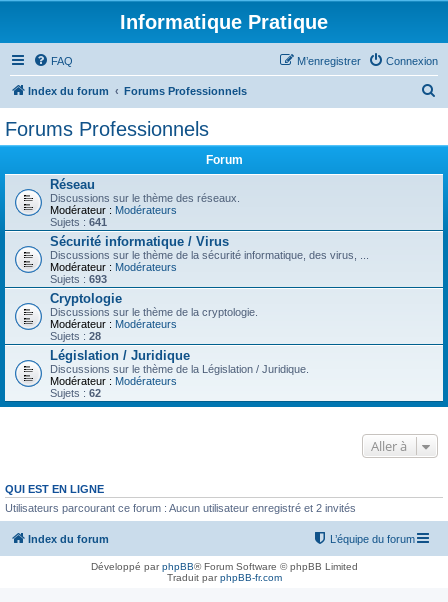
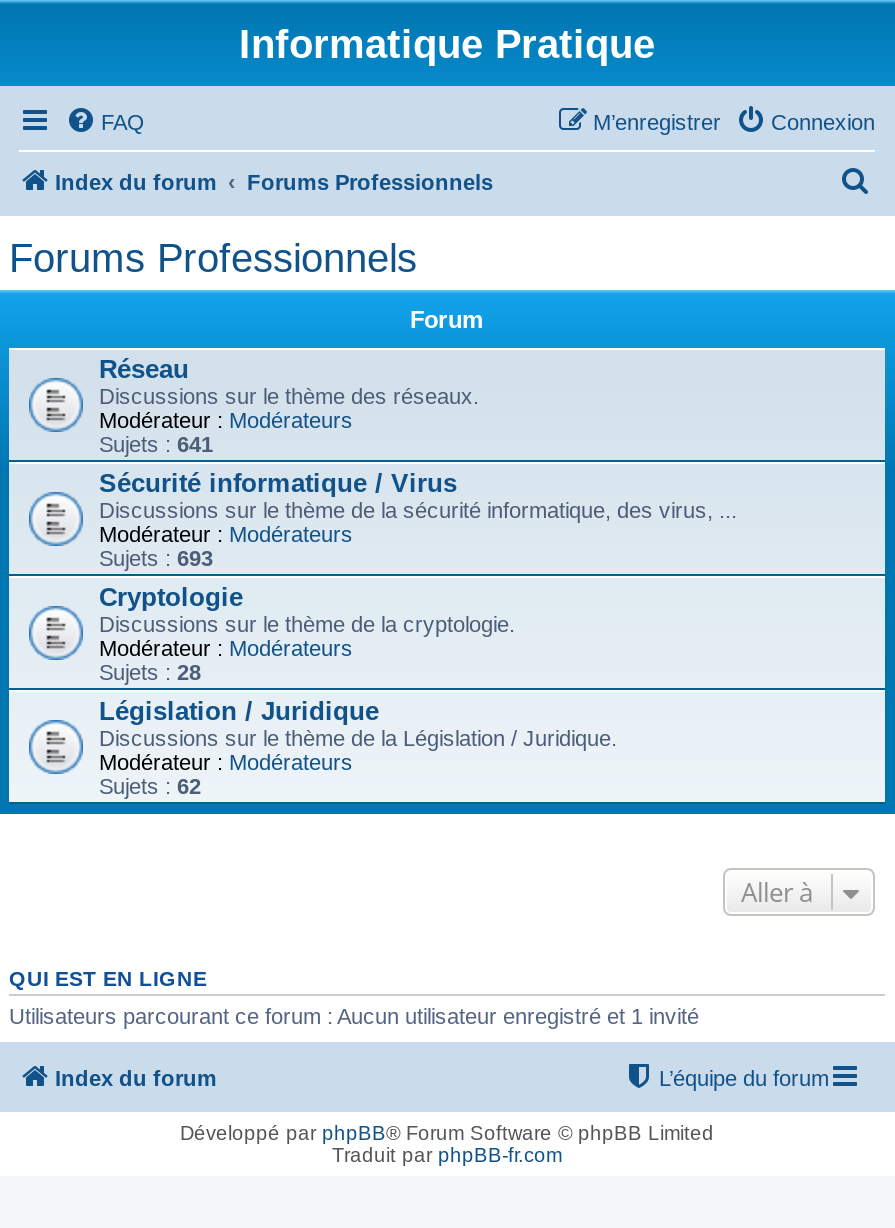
- Utilisateurs parcourant ce forum : Aucun utilisateur enregistré et 2 invités
+ Utilisateurs parcourant ce forum : Aucun utilisateur enregistré et 1 invité
